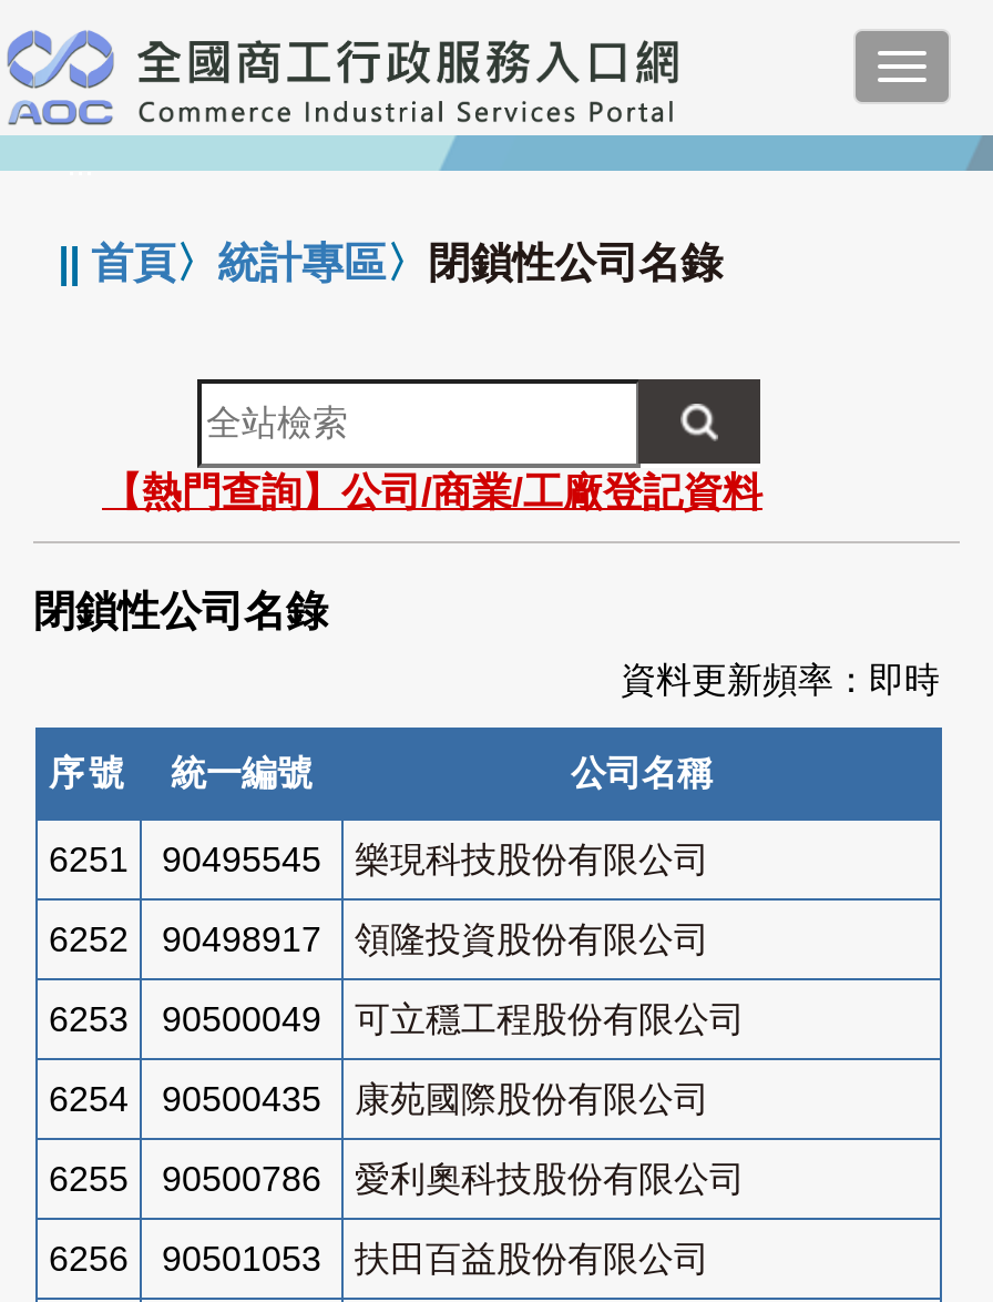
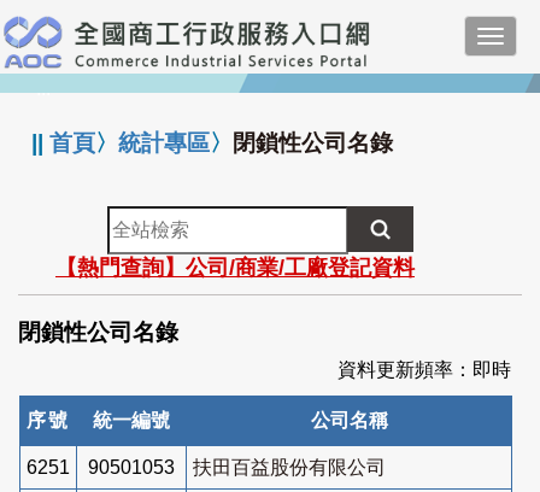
- 90495545
- 樂現科技股份有限公司
- 6252
- 90498917
- 領隆投資股份有限公司
- 6253
- 90500049
- 可立穩工程股份有限公司
- 6254
- 90500435
- 康苑國際股份有限公司
- 6255
- 90500786
- 愛利奧科技股份有限公司
- 6256
